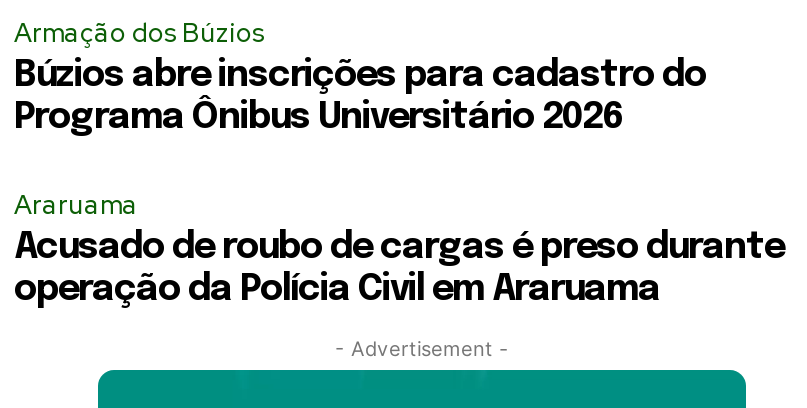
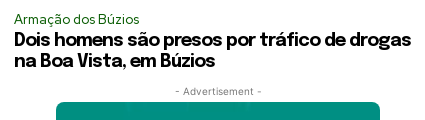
- Búzios abre inscrições para cadastro do
- Programa Ônibus Universitário 2026
- Araruama
- Acusado de roubo de cargas é preso durante
- operação da Polícia Civil em Araruama
+ Dois homens são presos por tráfico de drogas
+ na Boa Vista, em Búzios
